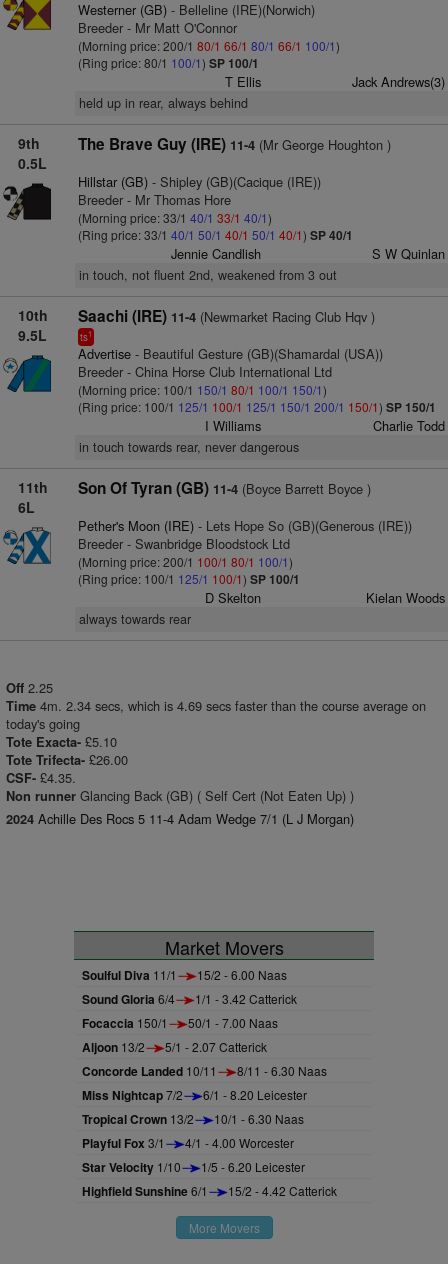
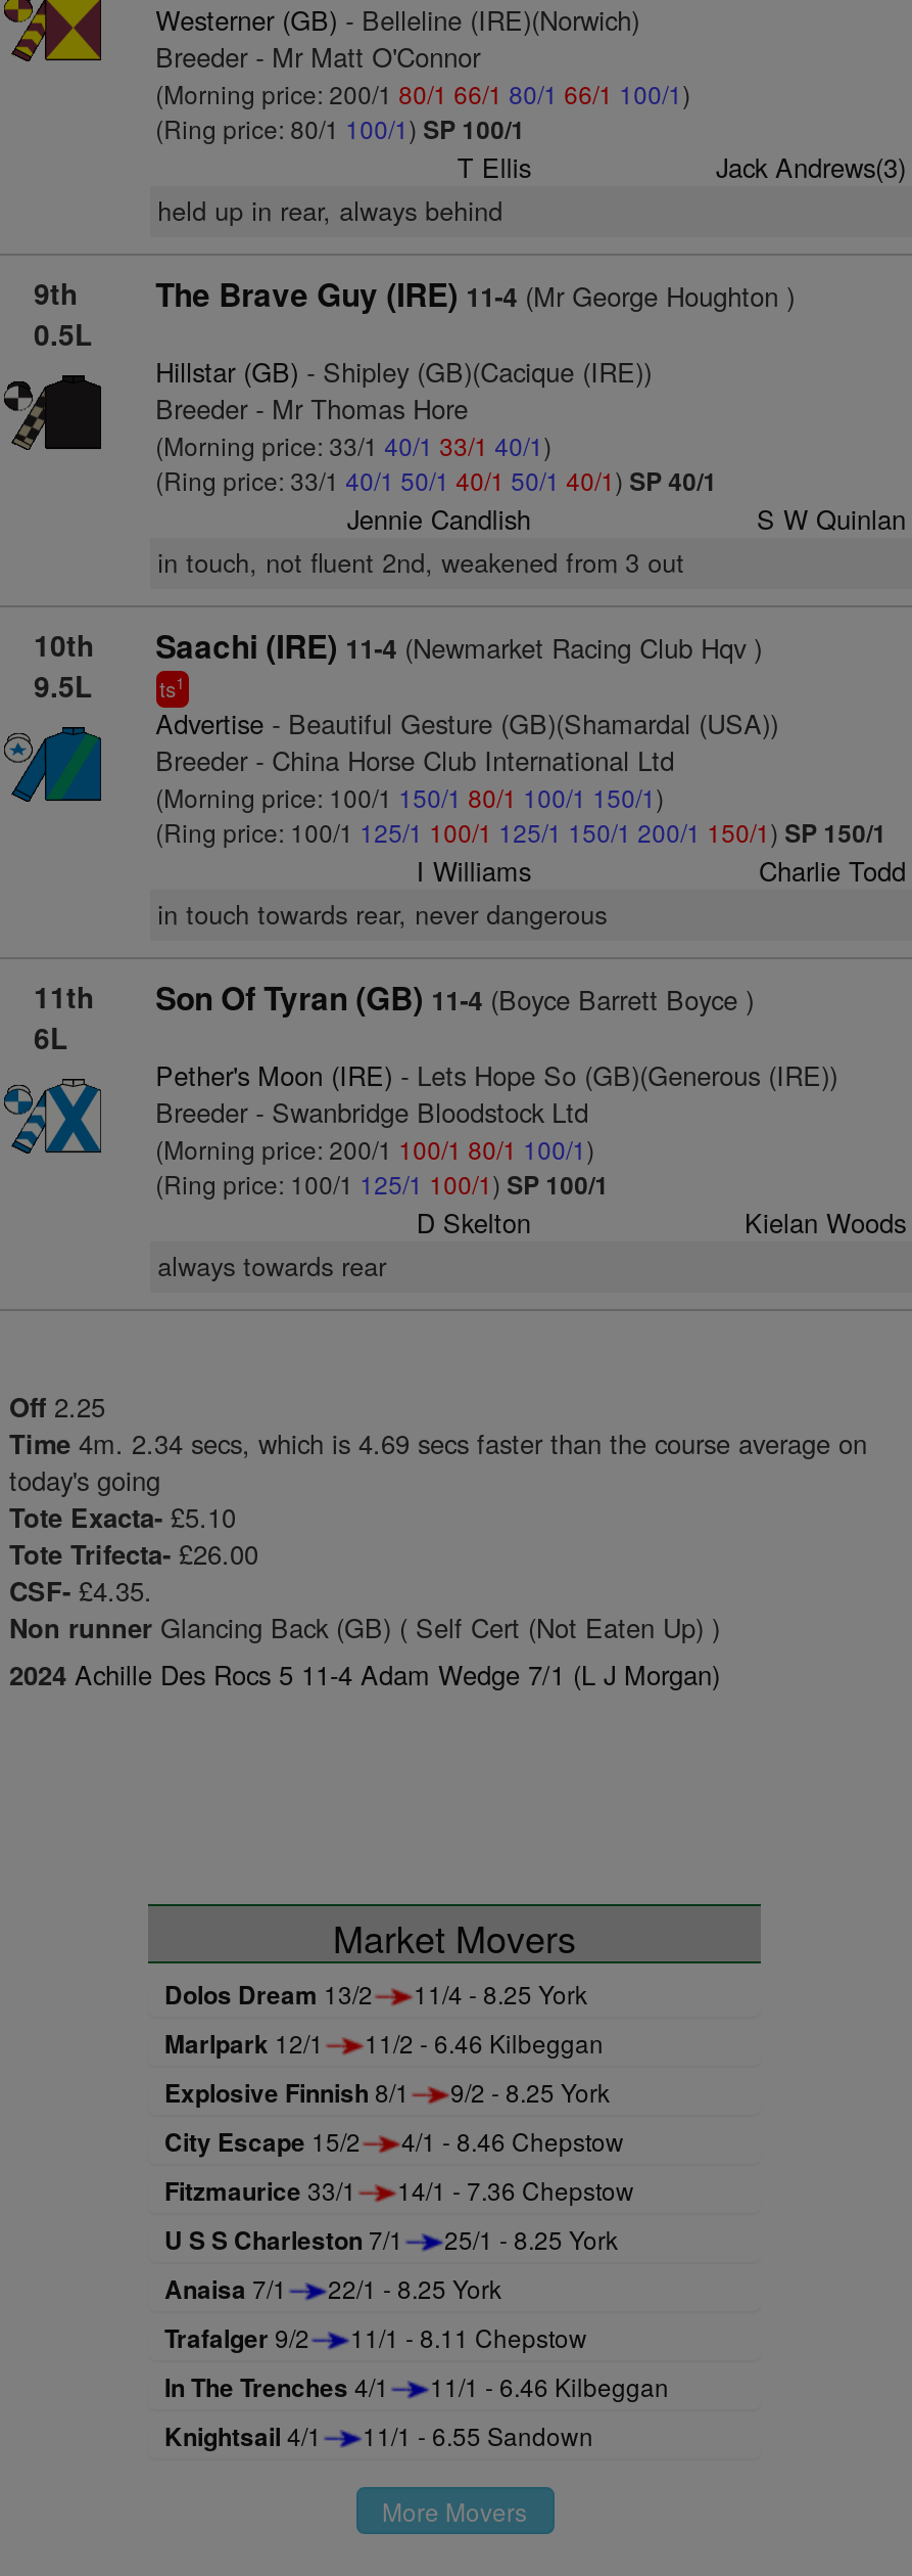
- Soulful Diva 11/1
- 15/2 - 6.00 Naas
- Sound Gloria 6/4
- 1/1 - 3.42 Catterick
- Focaccia 150/1
- 50/1 - 7.00 Naas
- Aljoon 13/2
- 5/1 - 2.07 Catterick
- Concorde Landed 10/11
- 8/11 - 6.30 Naas
- Miss Nightcap 7/2
- 6/1 - 8.20 Leicester
- Tropical Crown 13/2
- 10/1 - 6.30 Naas
- Playful Fox 3/1
- 4/1 - 4.00 Worcester
- Star Velocity 1/10
- 1/5 - 6.20 Leicester
- Highfield Sunshine 6/1
- 15/2 - 4.42 Catterick
+ Dolos Dream 13/2
+ 11/4 - 8.25 York
+ Marlpark 12/1
+ 11/2 - 6.46 Kilbeggan
+ Explosive Finnish 8/1
+ 9/2 - 8.25 York
+ City Escape 15/2
+ 4/1 - 8.46 Chepstow
+ Fitzmaurice 33/1
+ 14/1 - 7.36 Chepstow
+ U S S Charleston 7/1
+ 25/1 - 8.25 York
+ Anaisa 7/1
+ 22/1 - 8.25 York
+ Trafalger 9/2
+ 11/1 - 8.11 Chepstow
+ In The Trenches 4/1
+ 11/1 - 6.46 Kilbeggan
+ Knightsail 4/1
+ 11/1 - 6.55 Sandown
